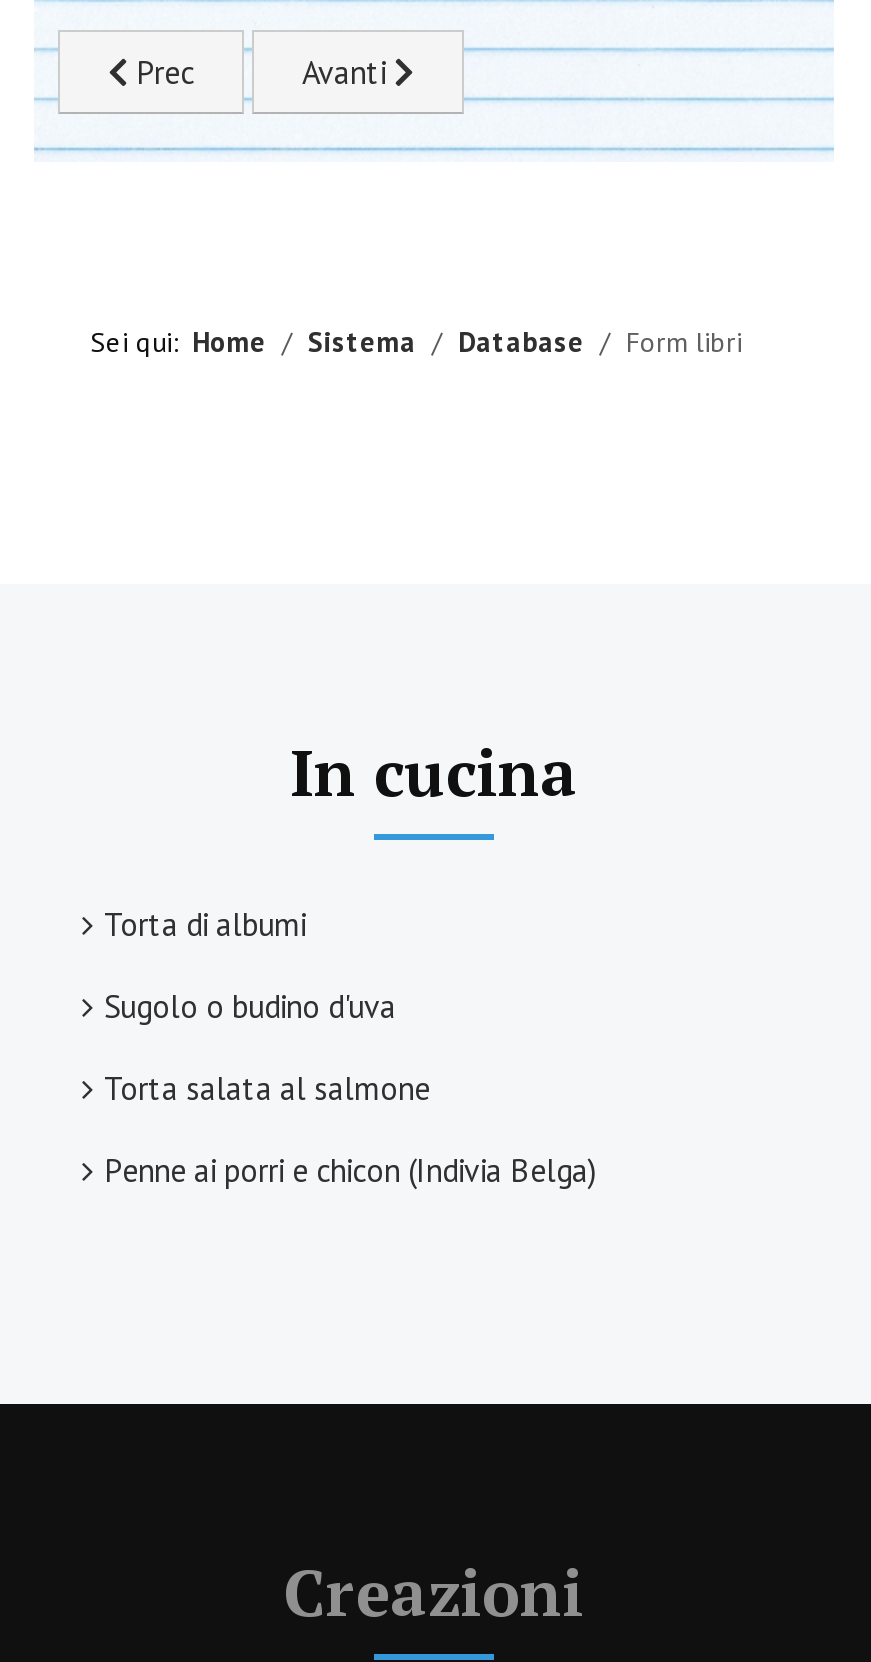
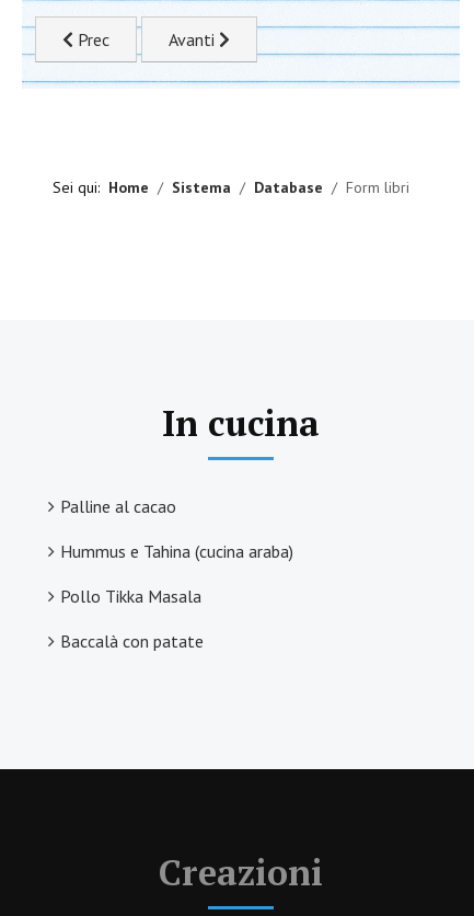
- Torta di albumi
+ Palline al cacao

- Sugolo o budino d'uva
+ Hummus e Tahina (cucina araba)

- Torta salata al salmone
+ Pollo Tikka Masala

- Penne ai porri e chicon (Indivia Belga)
+ Baccalà con patate
